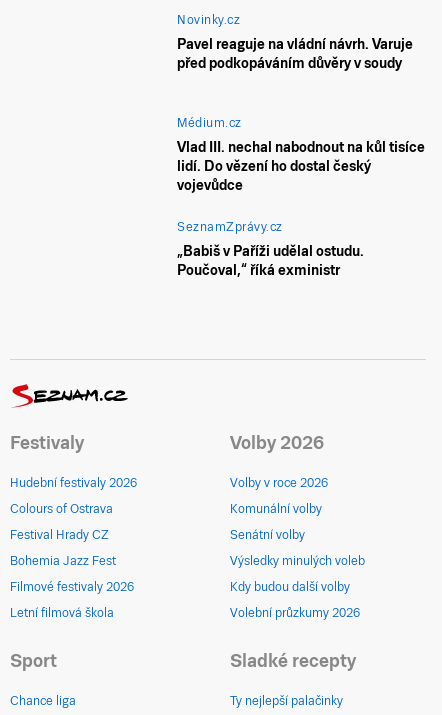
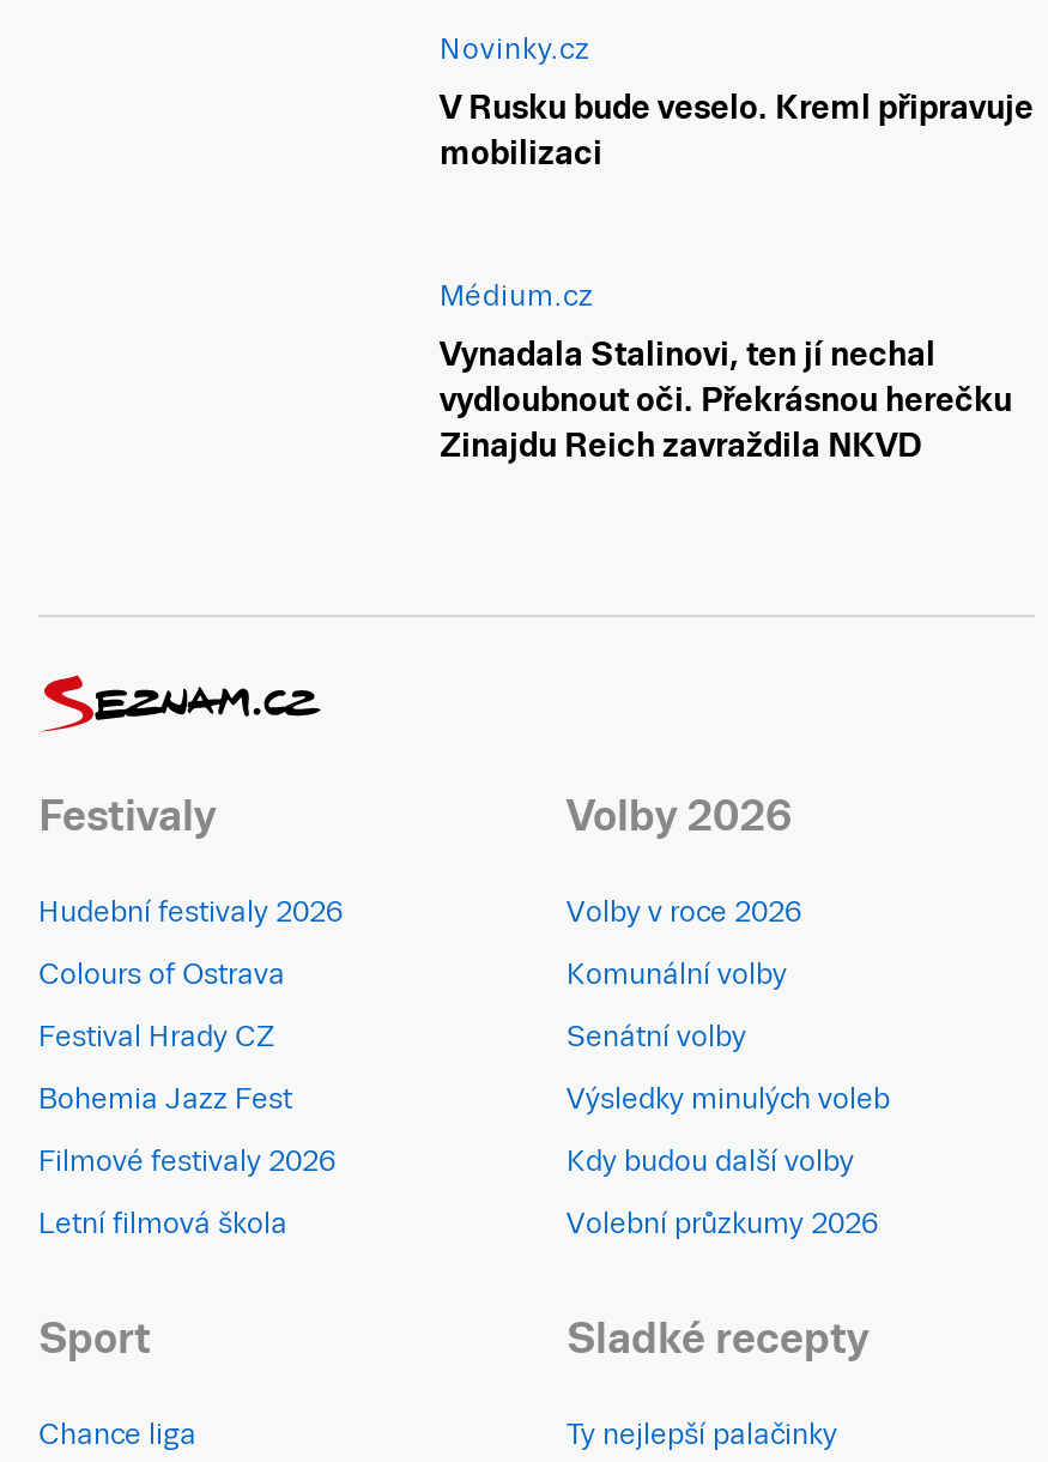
- Pavel reaguje na vládní návrh. Varuje
- před podkopáváním důvěry v soudy
+ V Rusku bude veselo. Kreml připravuje
+ mobilizaci

- Vlad III. nechal nabodnout na kůl tisíce
- lidí. Do vězení ho dostal český
- vojevůdce
- SeznamZprávy.cz
- „Babiš v Paříži udělal ostudu.
- Poučoval,“ říká exministr
+ Vynadala Stalinovi, ten jí nechal
+ vydloubnout oči. Překrásnou herečku
+ Zinajdu Reich zavraždila NKVD
